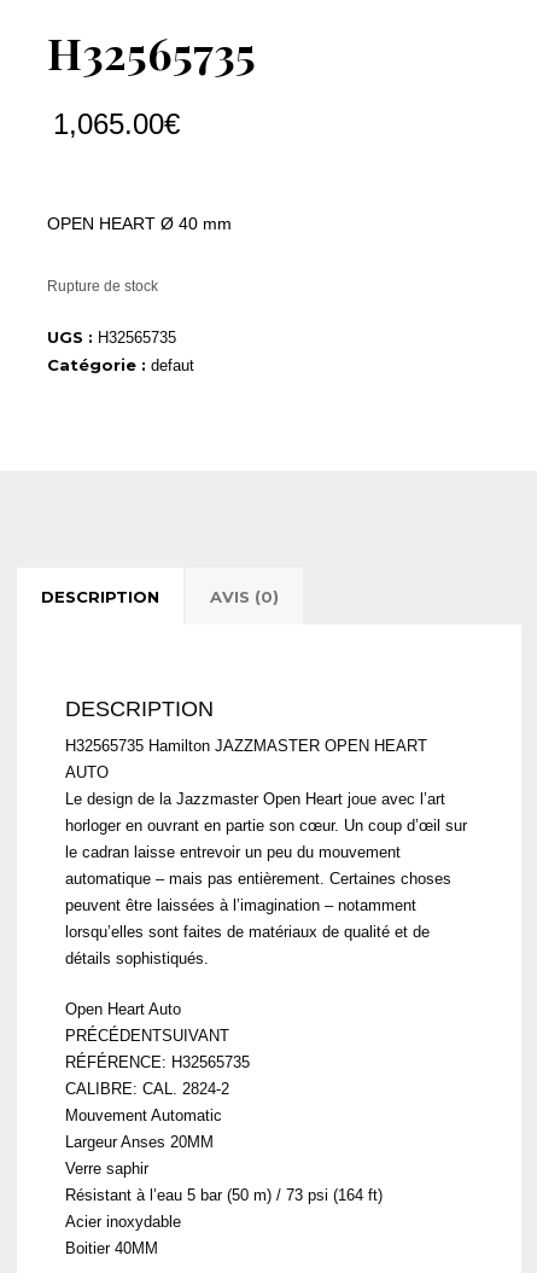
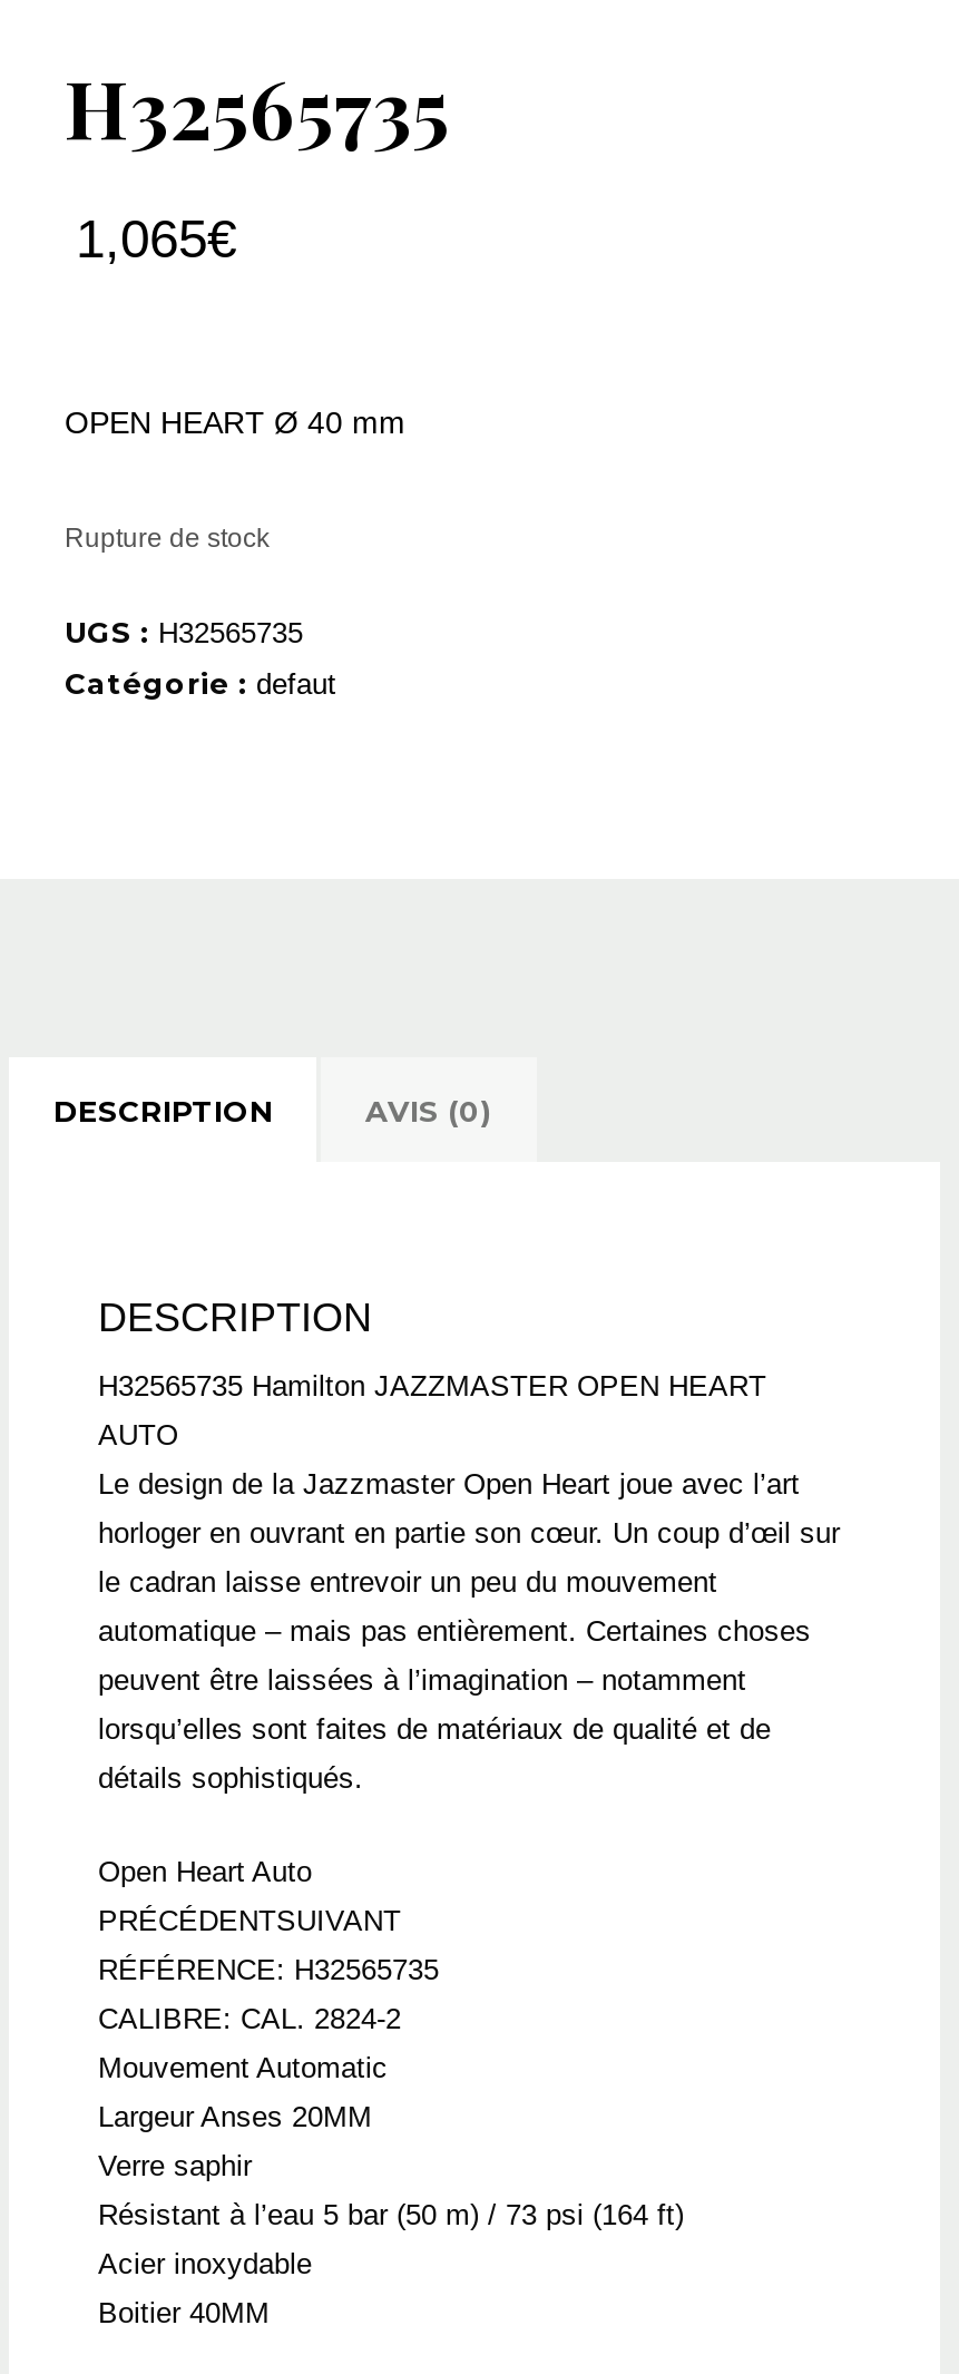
- 1,065.00€
+ 1,065€
